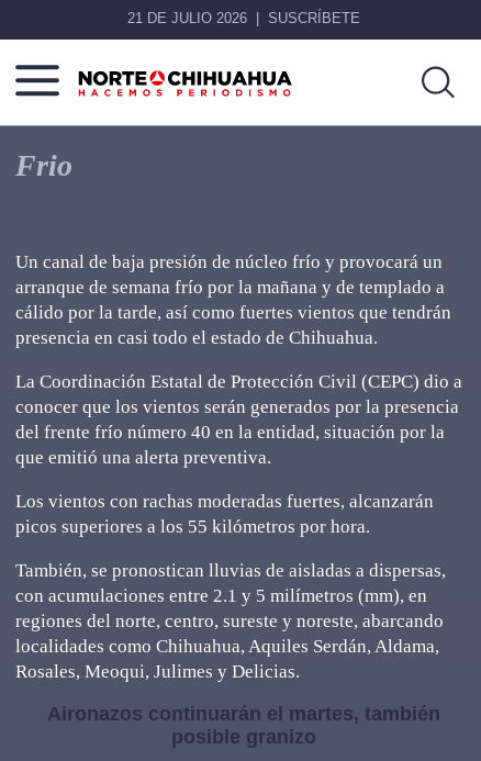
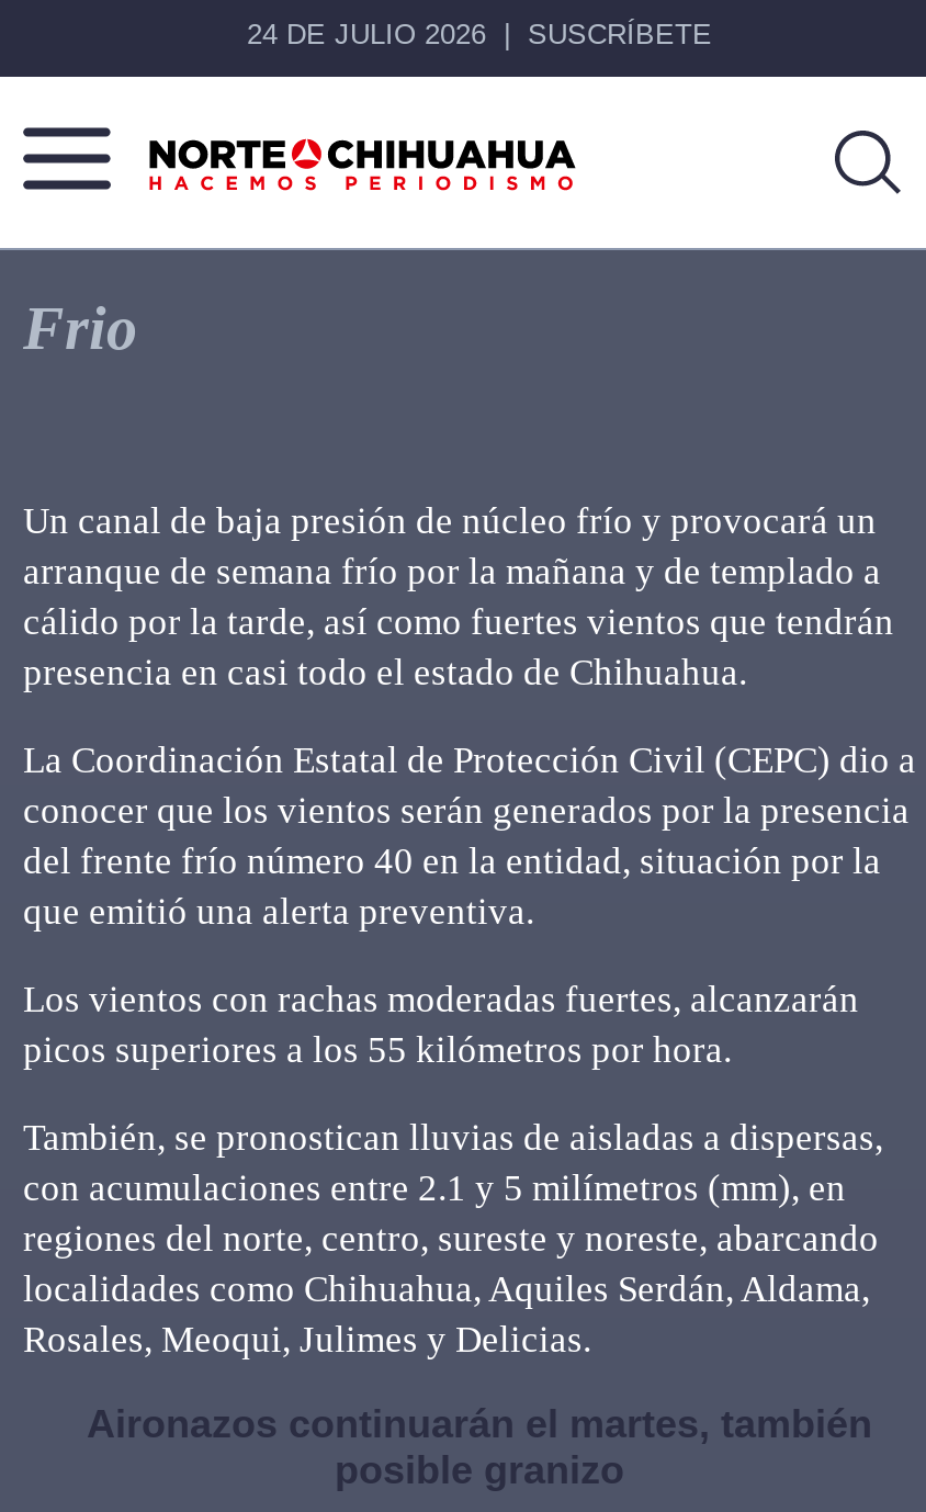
- 21 DE JULIO 2026 SUSCRÍBETE
+ 24 DE JULIO 2026 SUSCRÍBETE
